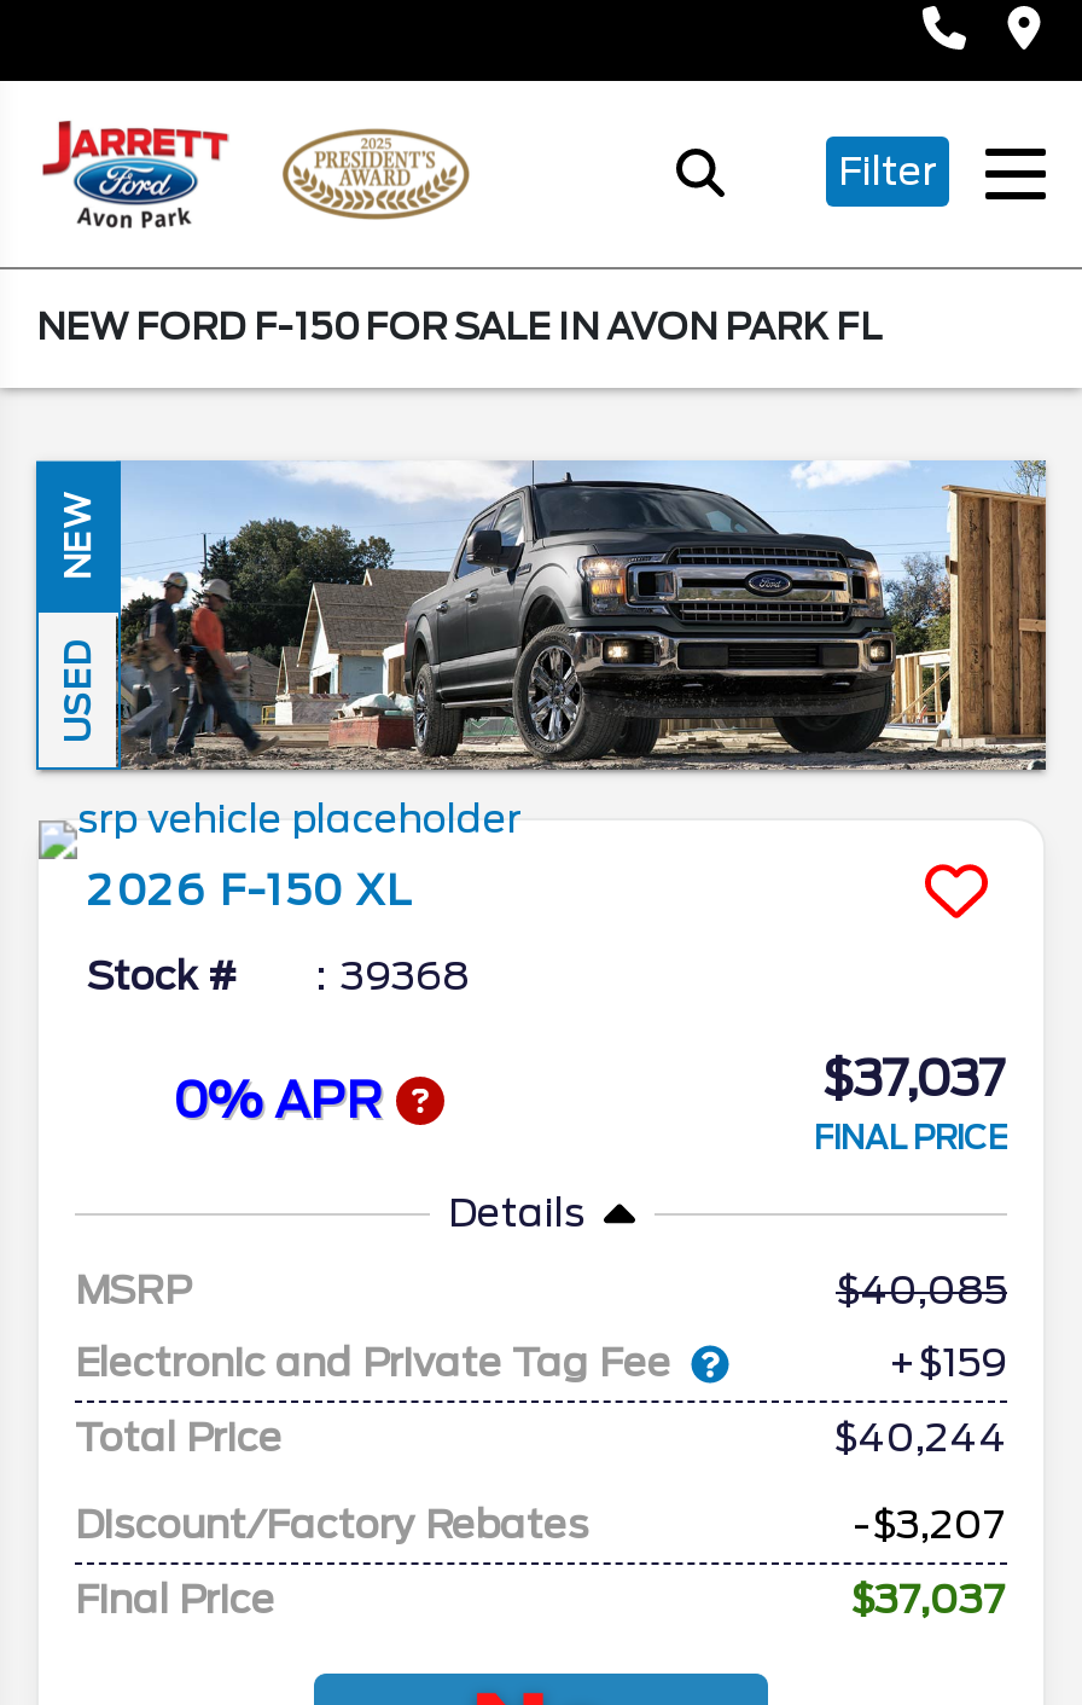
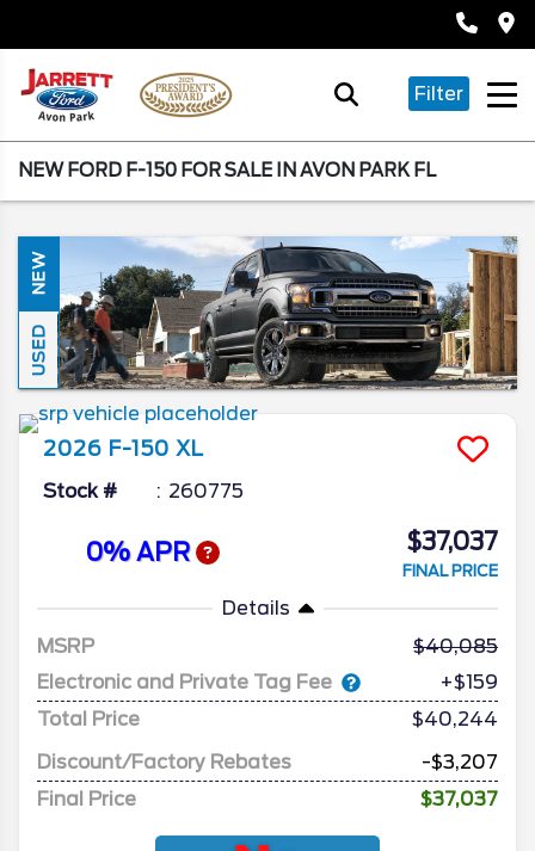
- 39368
+ 260775
